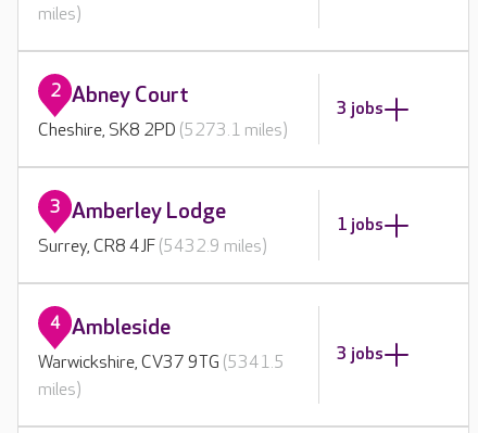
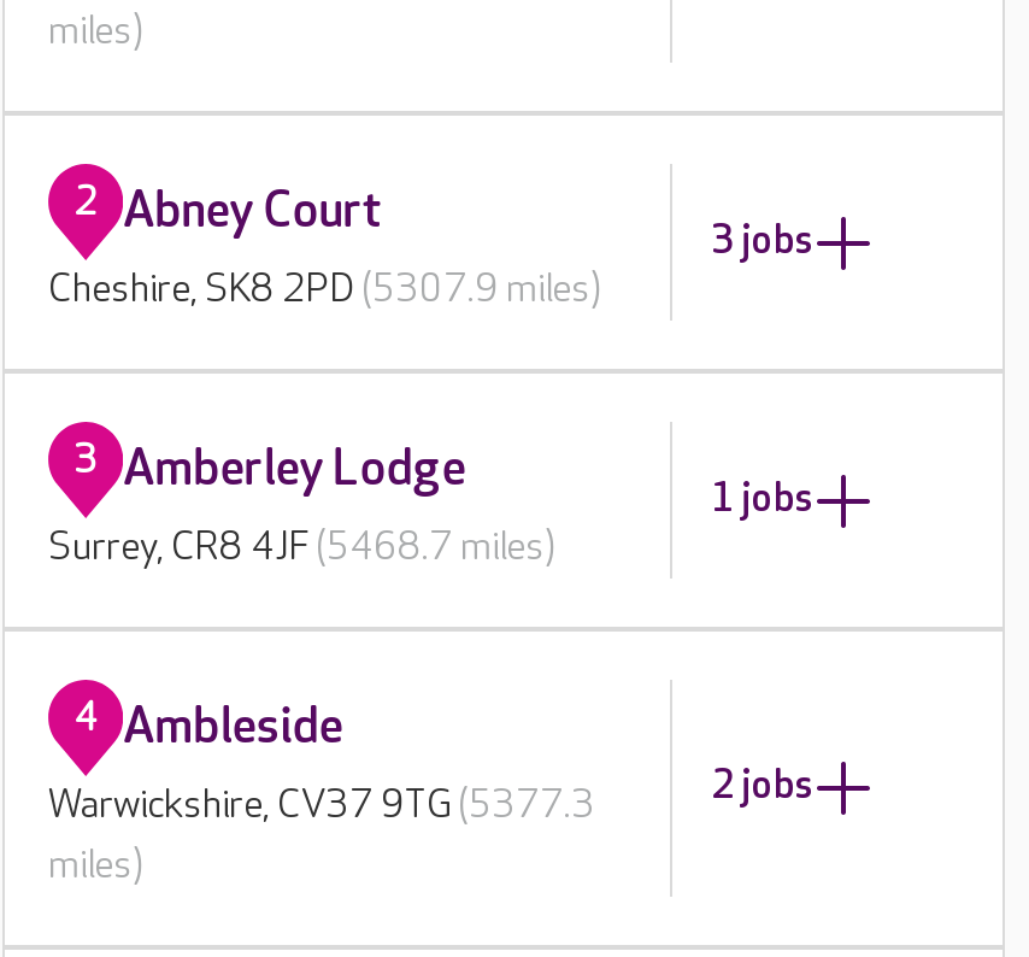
- Cheshire, SK8 2PD (5273.1 miles)
+ Cheshire, SK8 2PD (5307.9 miles)

- Surrey, CR8 4JF (5432.9 miles)
+ Surrey, CR8 4JF (5468.7 miles)

- 3 jobs
+ 2 jobs

- Warwickshire, CV37 9TG (5341.5
+ Warwickshire, CV37 9TG (5377.3
